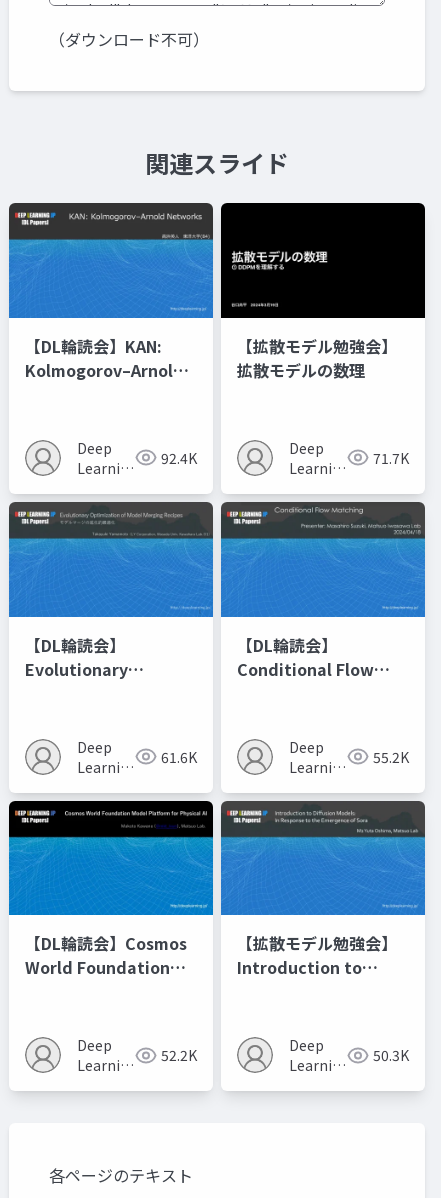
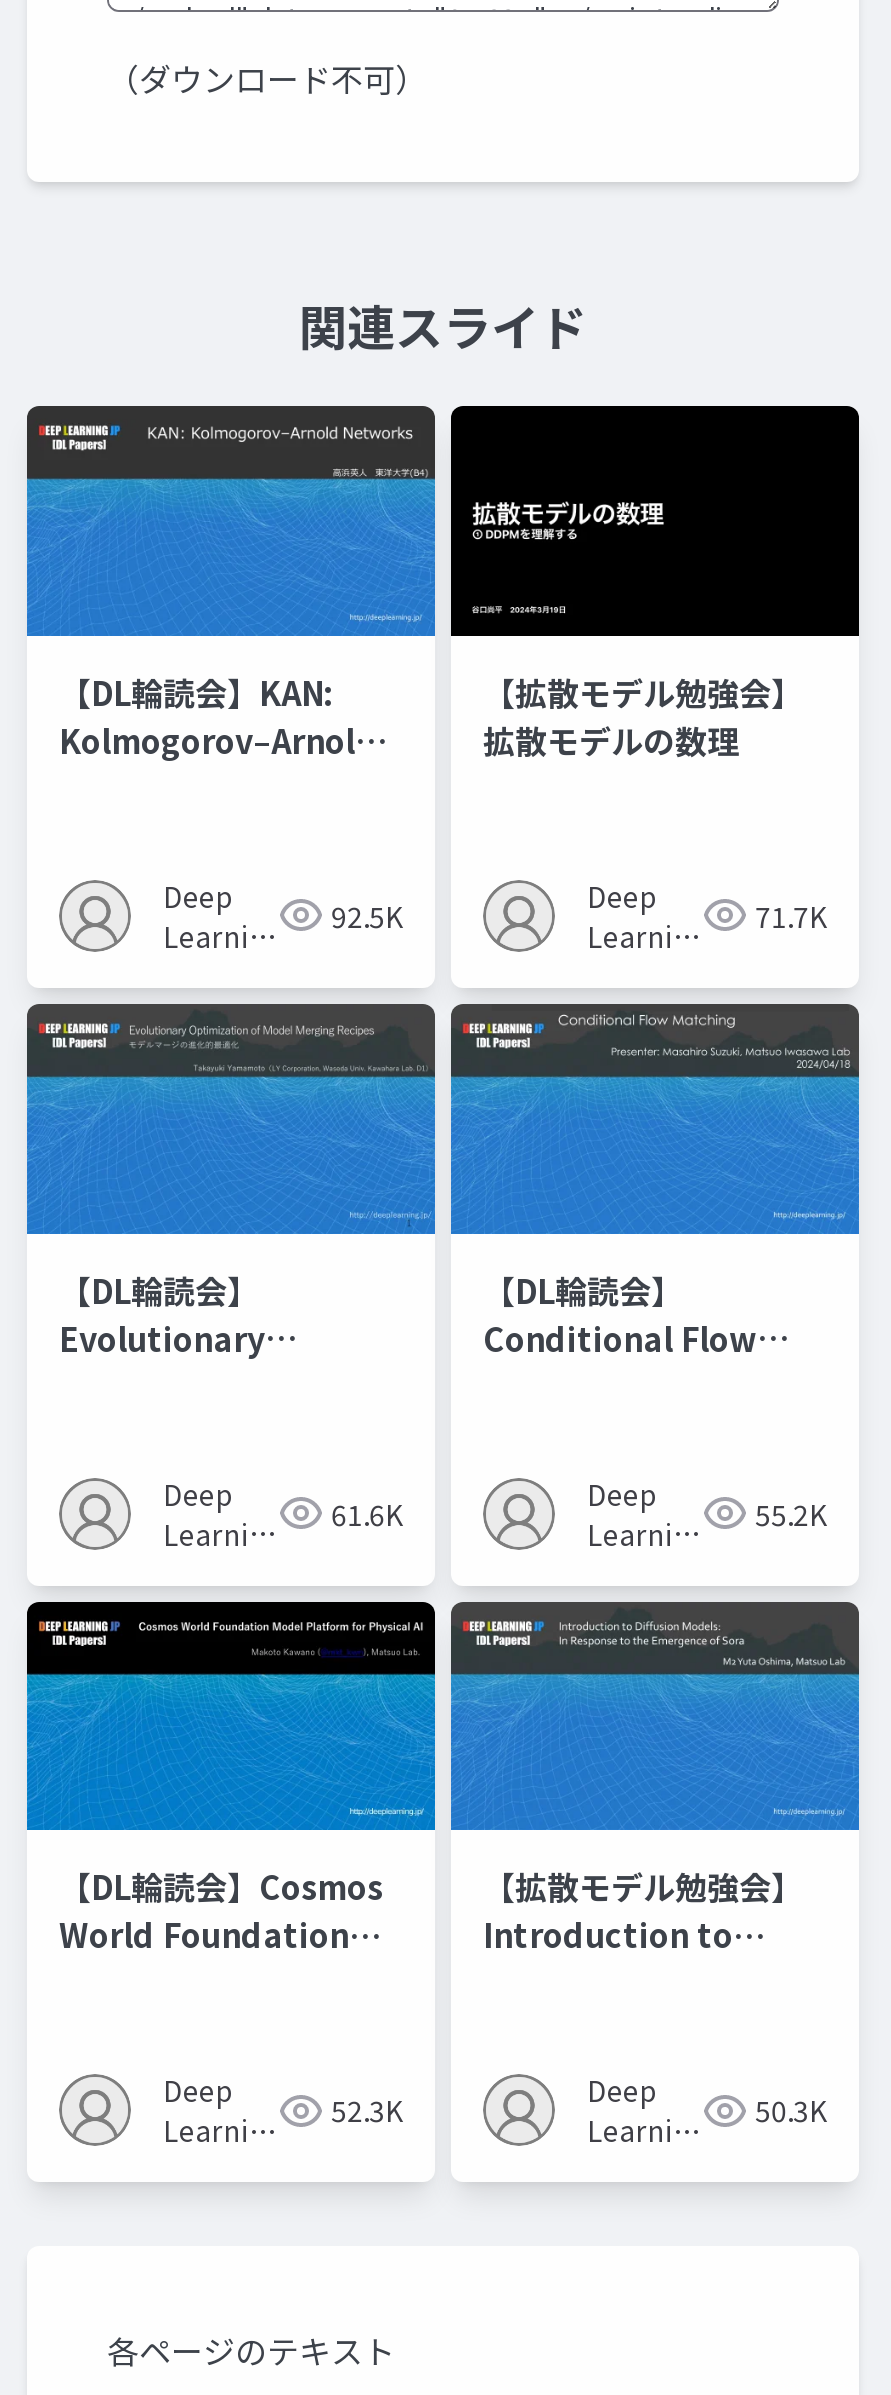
- 92.4K
+ 92.5K

- 52.2K
+ 52.3K
